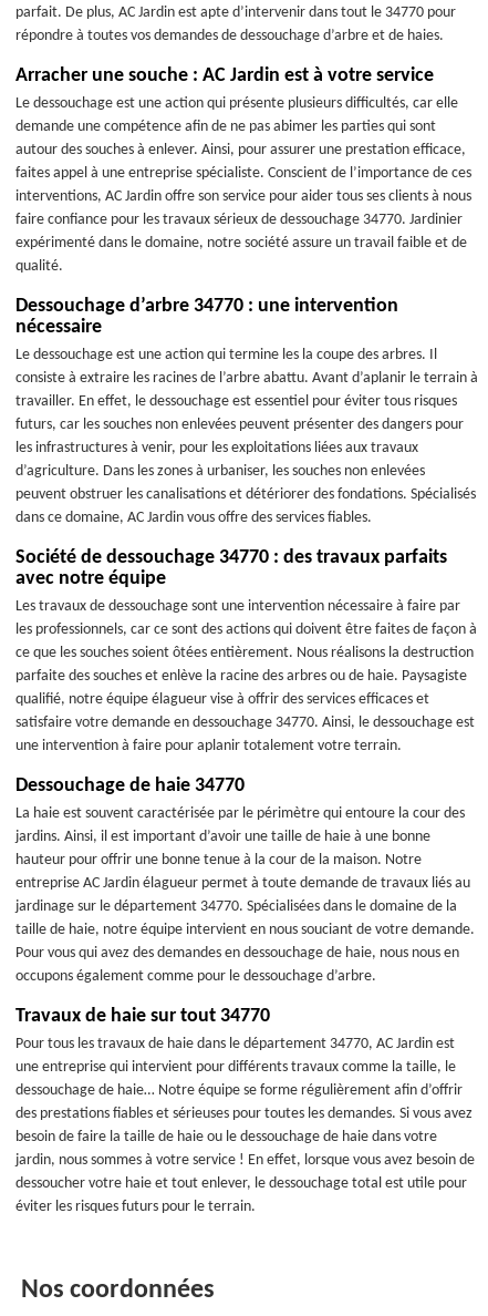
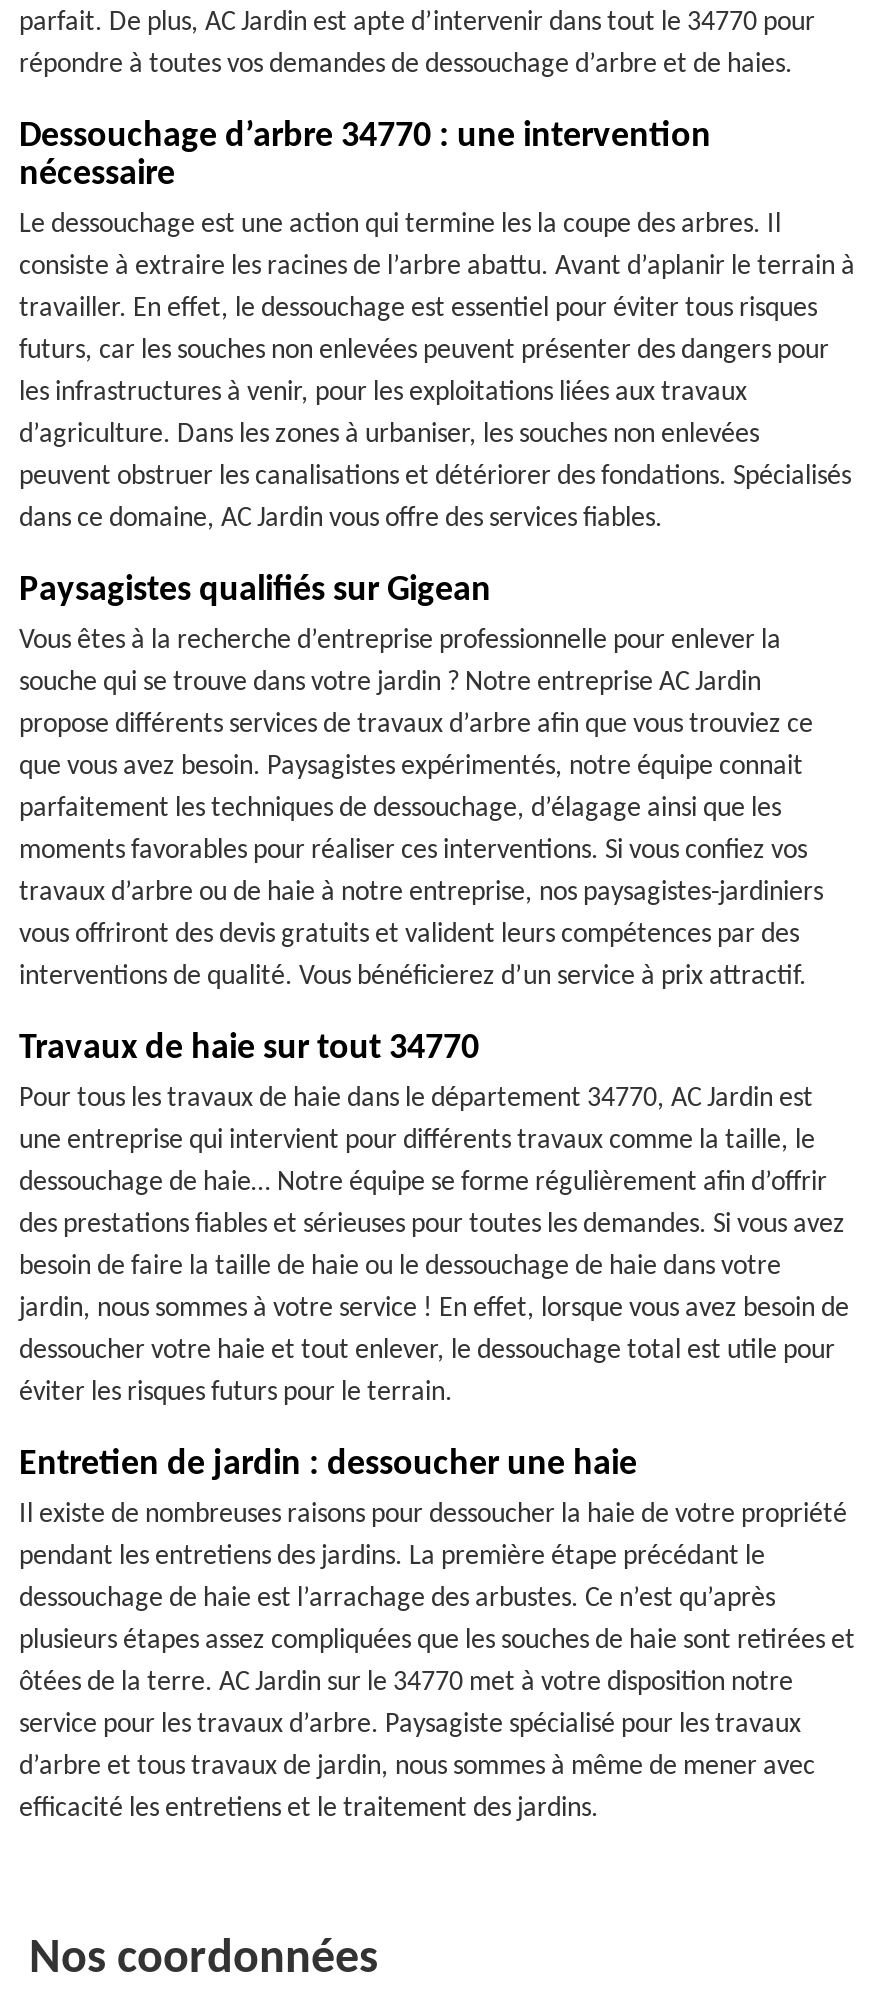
- Arracher une souche : AC Jardin est à votre service
- Le dessouchage est une action qui présente plusieurs difficultés, car elle
- demande une compétence afin de ne pas abimer les parties qui sont
- autour des souches à enlever. Ainsi, pour assurer une prestation efficace,
- faites appel à une entreprise spécialiste. Conscient de l’importance de ces
- interventions, AC Jardin offre son service pour aider tous ses clients à nous
- faire confiance pour les travaux sérieux de dessouchage 34770. Jardinier
- expérimenté dans le domaine, notre société assure un travail faible et de
- qualité.

moved up: Dessouchage d’arbre 34770 : une intervention | nécessaire | Le dessouchage est une action qui termine les la coupe des arbres. Il | ... | peuvent obstruer les canalisations et détériorer des fondations. Spécialisés | dans ce domaine, AC Jardin vous offre des services fiables.

- Société de dessouchage 34770 : des travaux parfaits
- avec notre équipe
- Les travaux de dessouchage sont une intervention nécessaire à faire par
- les professionnels, car ce sont des actions qui doivent être faites de façon à
- ce que les souches soient ôtées entièrement. Nous réalisons la destruction
- parfaite des souches et enlève la racine des arbres ou de haie. Paysagiste
- qualifié, notre équipe élagueur vise à offrir des services efficaces et
- satisfaire votre demande en dessouchage 34770. Ainsi, le dessouchage est
- une intervention à faire pour aplanir totalement votre terrain.
- Dessouchage de haie 34770
- La haie est souvent caractérisée par le périmètre qui entoure la cour des
- jardins. Ainsi, il est important d’avoir une taille de haie à une bonne
- hauteur pour offrir une bonne tenue à la cour de la maison. Notre
- entreprise AC Jardin élagueur permet à toute demande de travaux liés au
- jardinage sur le département 34770. Spécialisées dans le domaine de la
- taille de haie, notre équipe intervient en nous souciant de votre demande.
- Pour vous qui avez des demandes en dessouchage de haie, nous nous en
- occupons également comme pour le dessouchage d’arbre.
+ Paysagistes qualifiés sur Gigean
+ Vous êtes à la recherche d’entreprise professionnelle pour enlever la
+ souche qui se trouve dans votre jardin ? Notre entreprise AC Jardin
+ propose différents services de travaux d’arbre afin que vous trouviez ce
+ que vous avez besoin. Paysagistes expérimentés, notre équipe connait
+ parfaitement les techniques de dessouchage, d’élagage ainsi que les
+ moments favorables pour réaliser ces interventions. Si vous confiez vos
+ travaux d’arbre ou de haie à notre entreprise, nos paysagistes-jardiniers
+ vous offriront des devis gratuits et valident leurs compétences par des
+ interventions de qualité. Vous bénéficierez d’un service à prix attractif.

moved up: Travaux de haie sur tout 34770 | Pour tous les travaux de haie dans le département 34770, AC Jardin est | une entreprise qui intervient pour différents travaux comme la taille, le | ... | dessoucher votre haie et tout enlever, le dessouchage total est utile pour | éviter les risques futurs pour le terrain.

+ Entretien de jardin : dessoucher une haie
+ Il existe de nombreuses raisons pour dessoucher la haie de votre propriété
+ pendant les entretiens des jardins. La première étape précédant le
+ dessouchage de haie est l’arrachage des arbustes. Ce n’est qu’après
+ plusieurs étapes assez compliquées que les souches de haie sont retirées et
+ ôtées de la terre. AC Jardin sur le 34770 met à votre disposition notre
+ service pour les travaux d’arbre. Paysagiste spécialisé pour les travaux
+ d’arbre et tous travaux de jardin, nous sommes à même de mener avec
+ efficacité les entretiens et le traitement des jardins.
